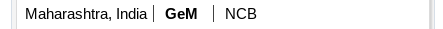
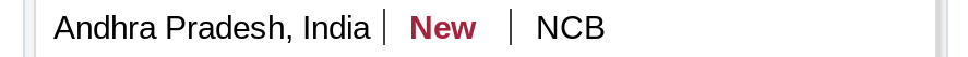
- Maharashtra, India
- GeM
+ Andhra Pradesh, India
+ New
